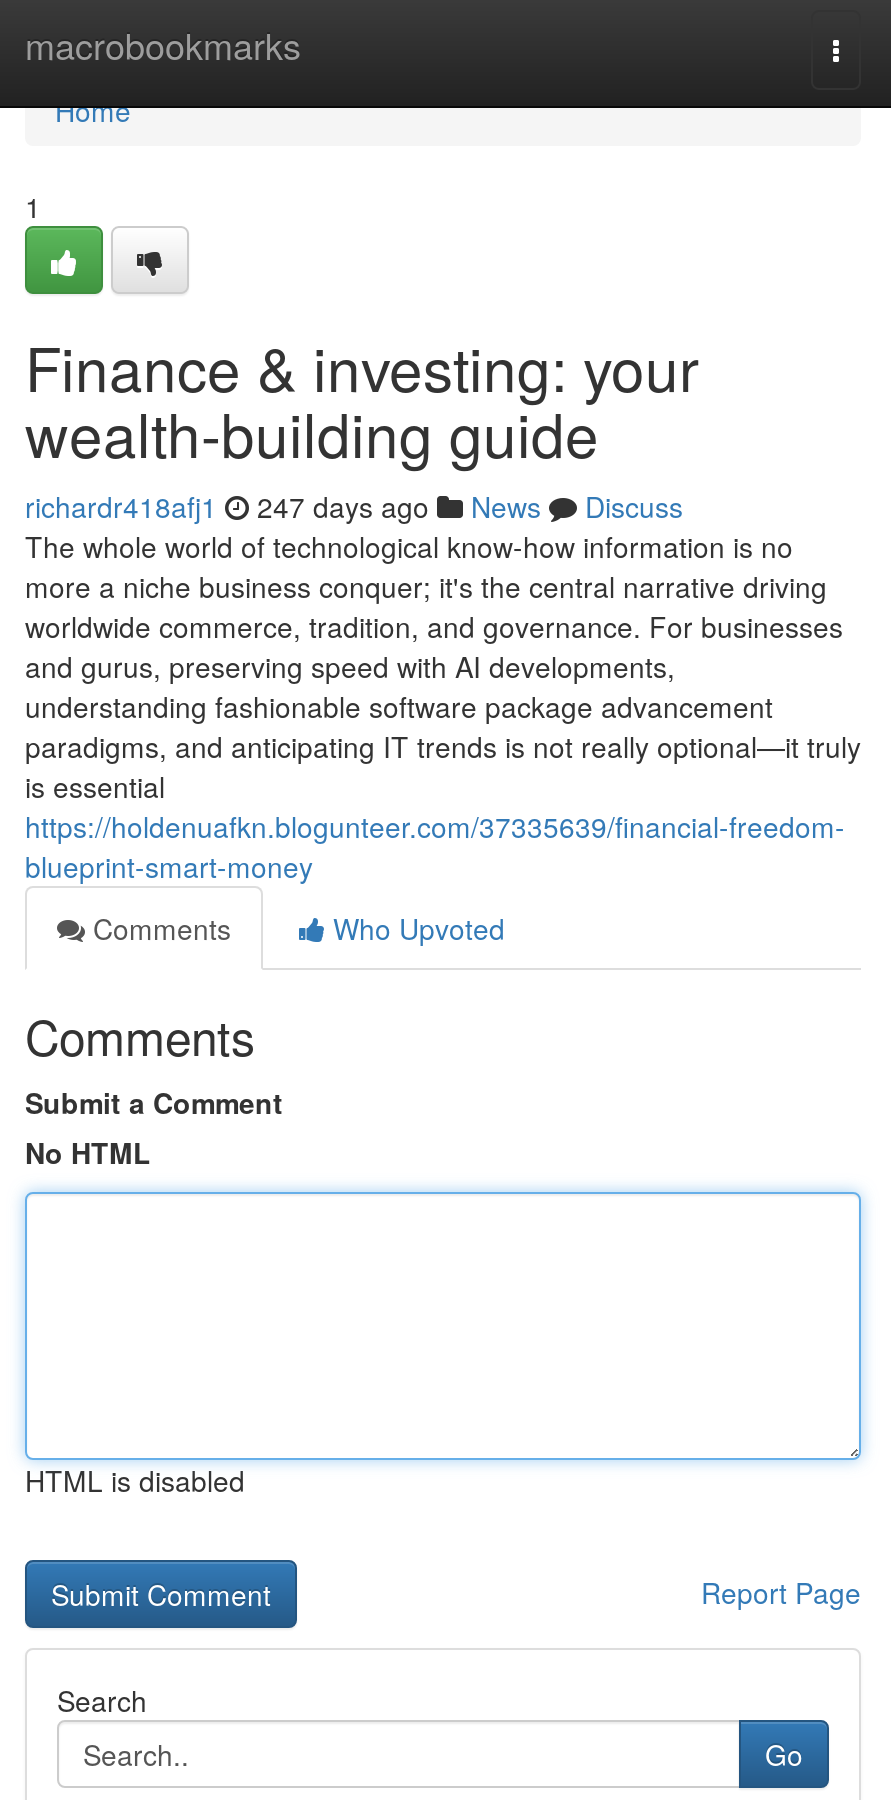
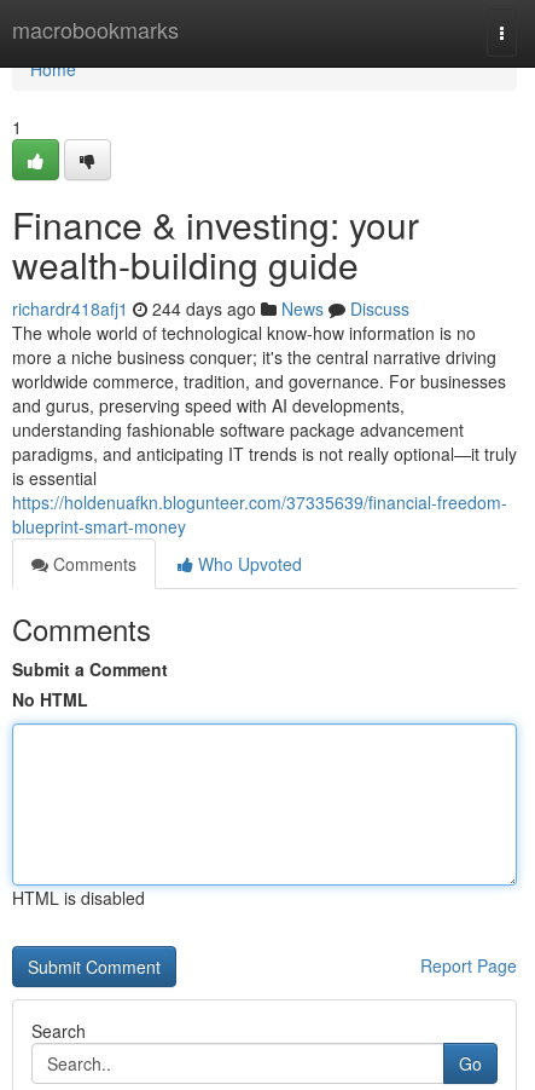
- richardr418afj1 247 days ago News Discuss
+ richardr418afj1 244 days ago News Discuss
